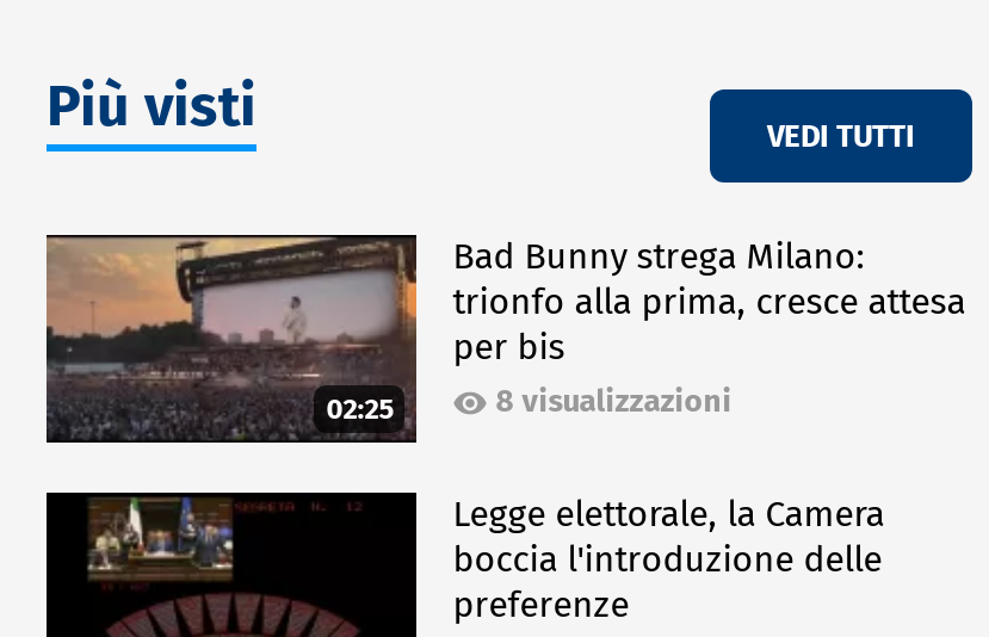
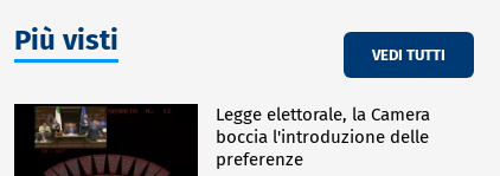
- [image]
- 02:25

- Bad Bunny strega Milano:
- trionfo alla prima, cresce attesa
- per bis
- 8 visualizzazioni
